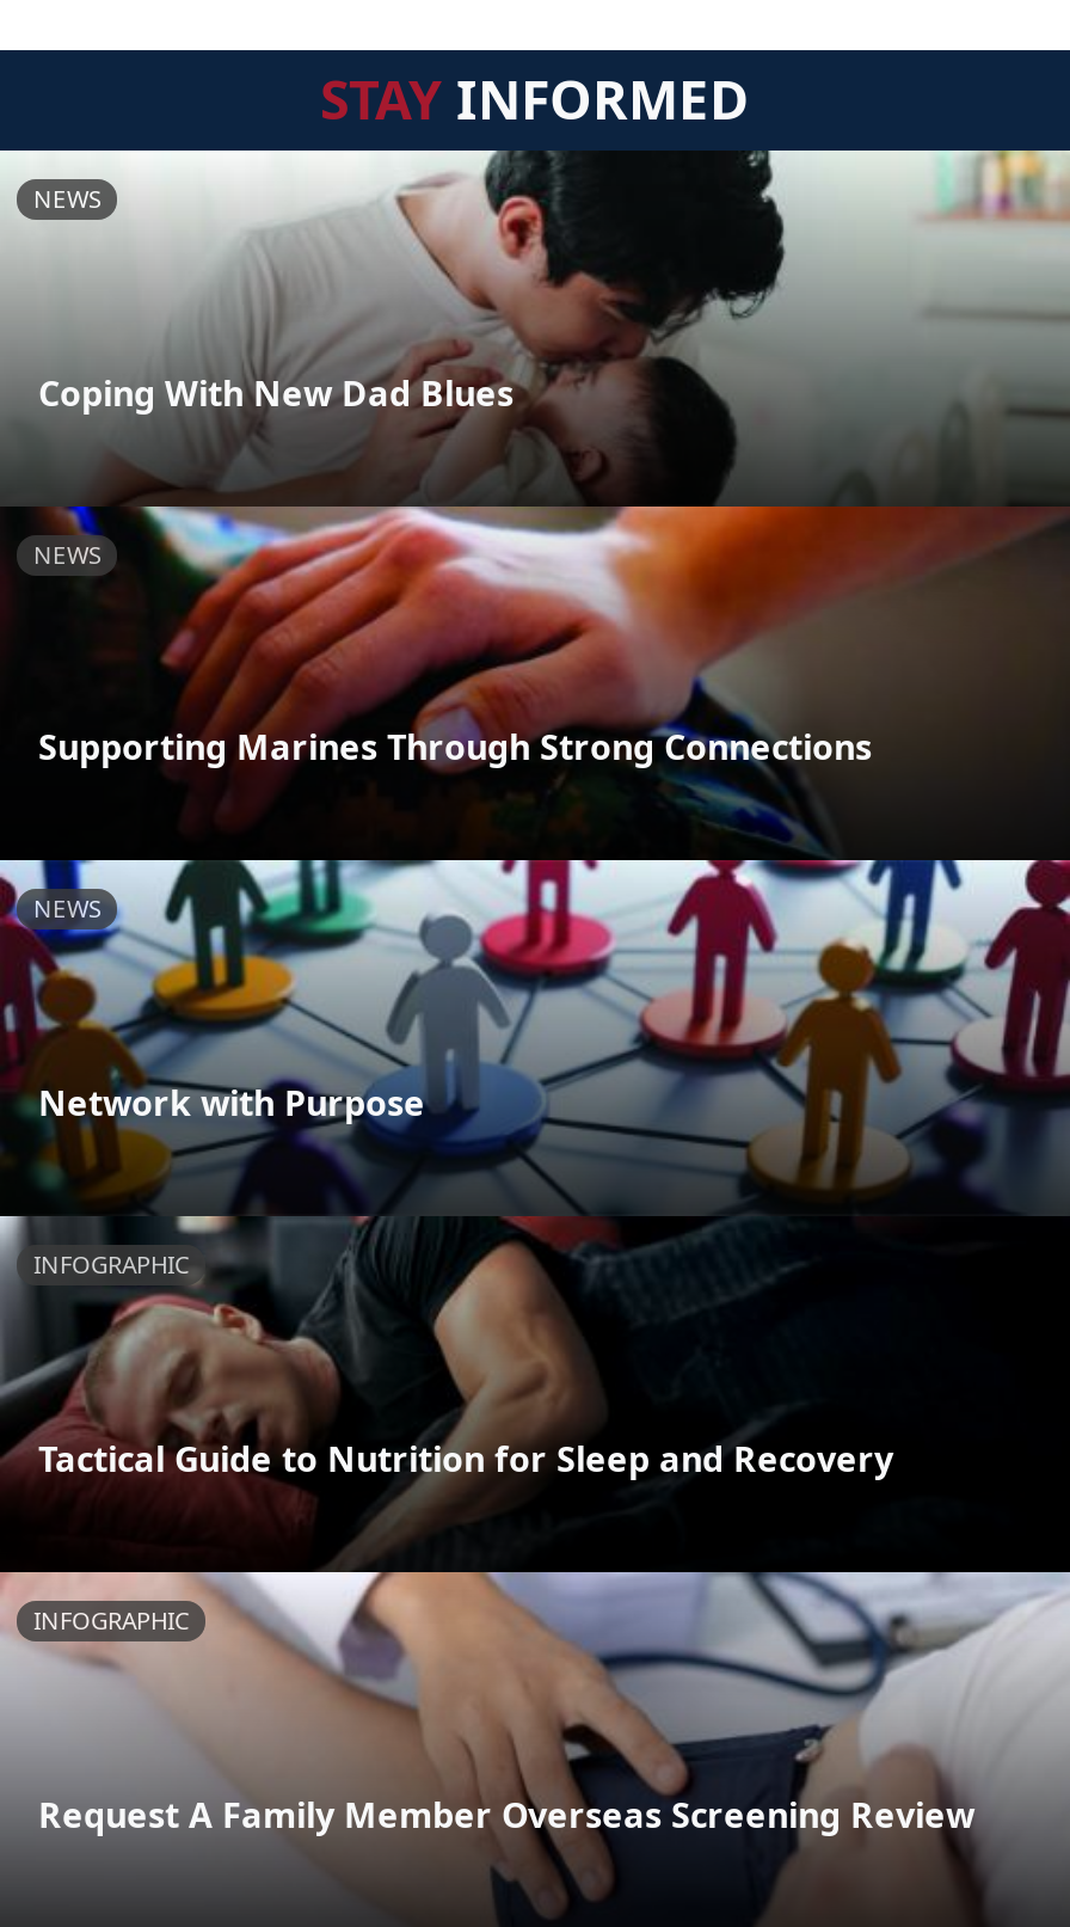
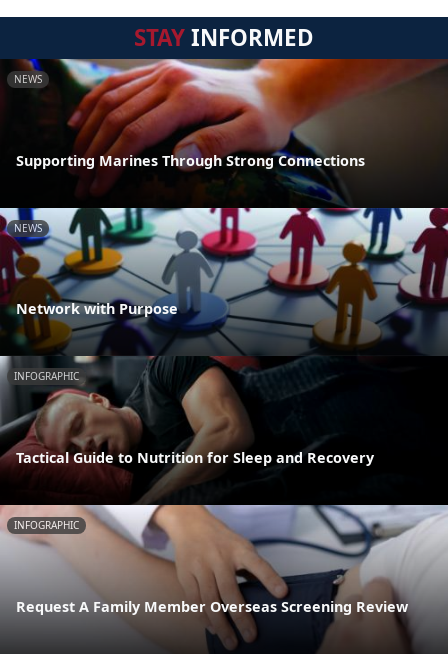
- [image]
- NEWS

- Coping With New Dad Blues
